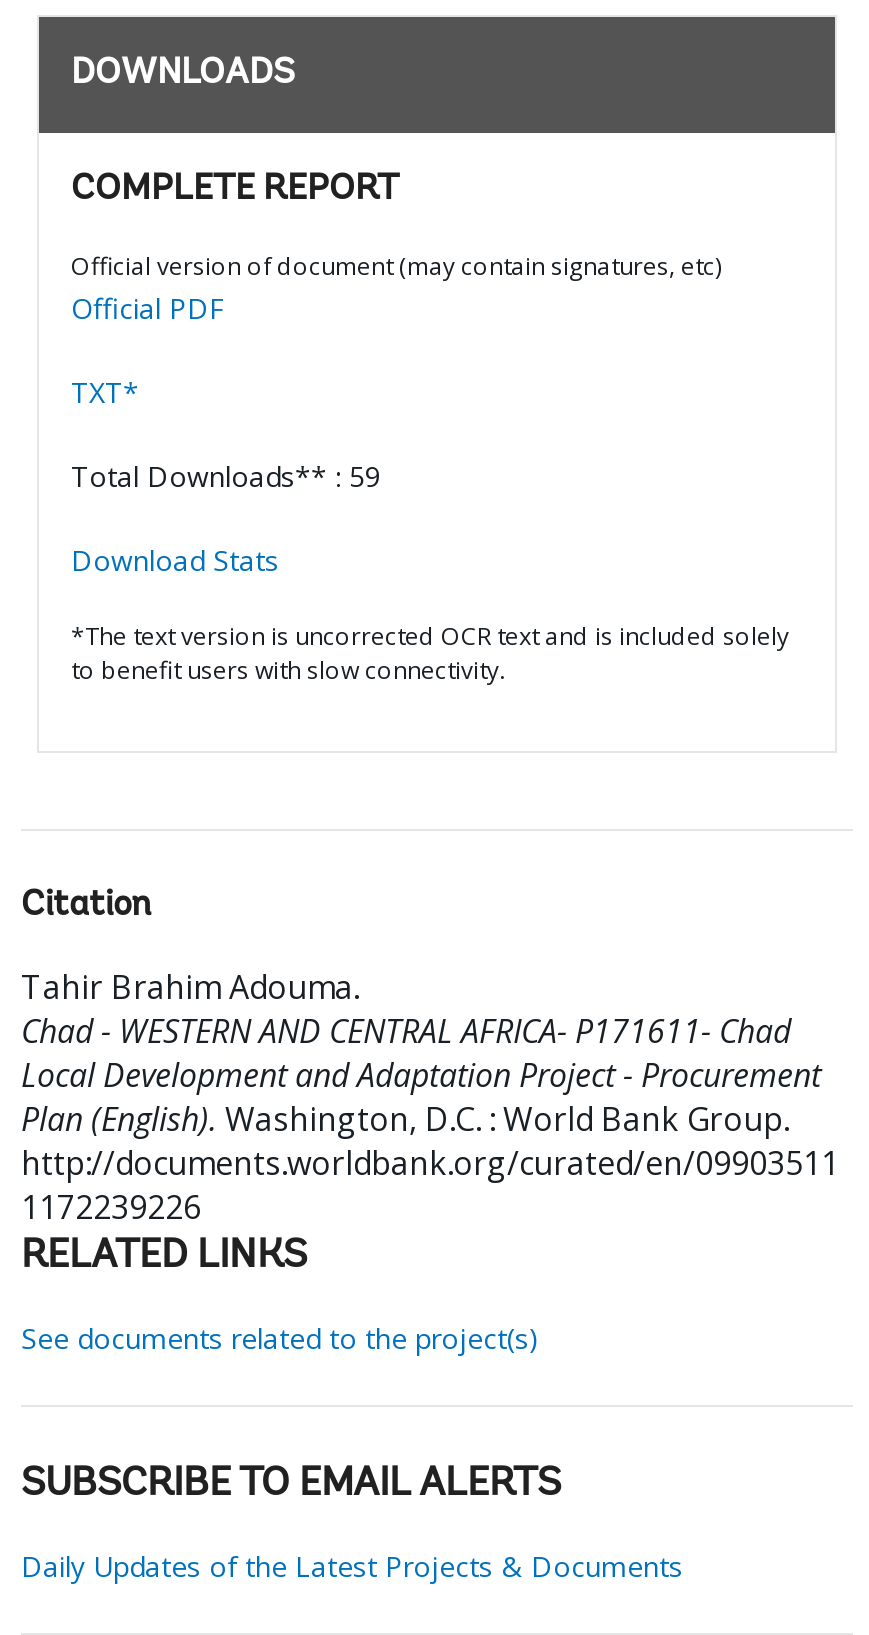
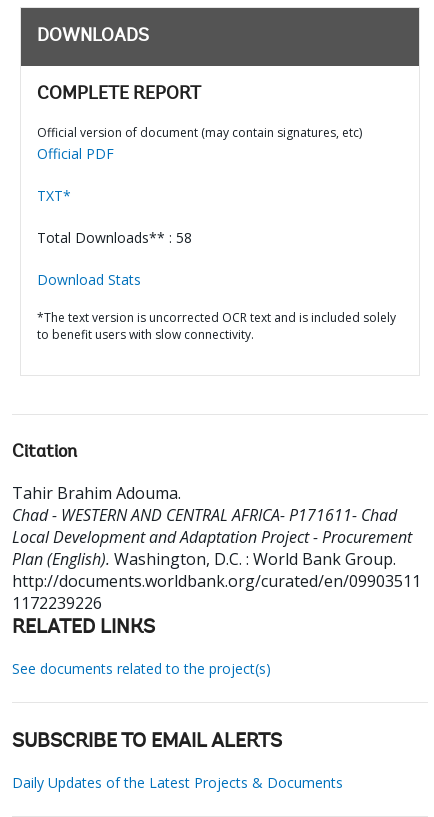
- Total Downloads** : 59
+ Total Downloads** : 58
